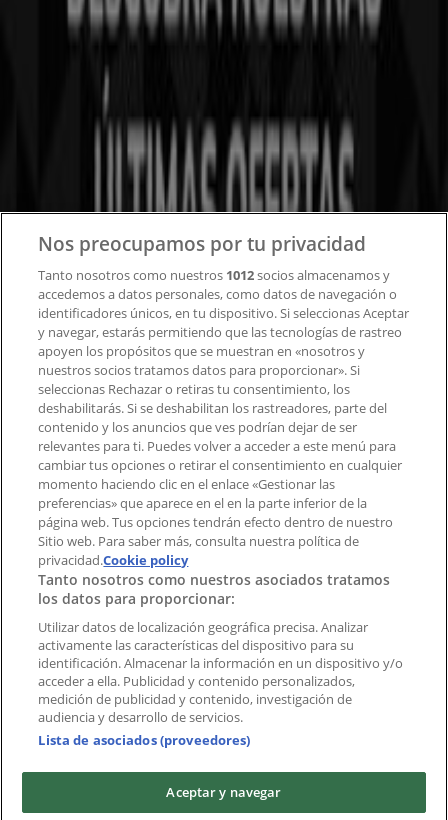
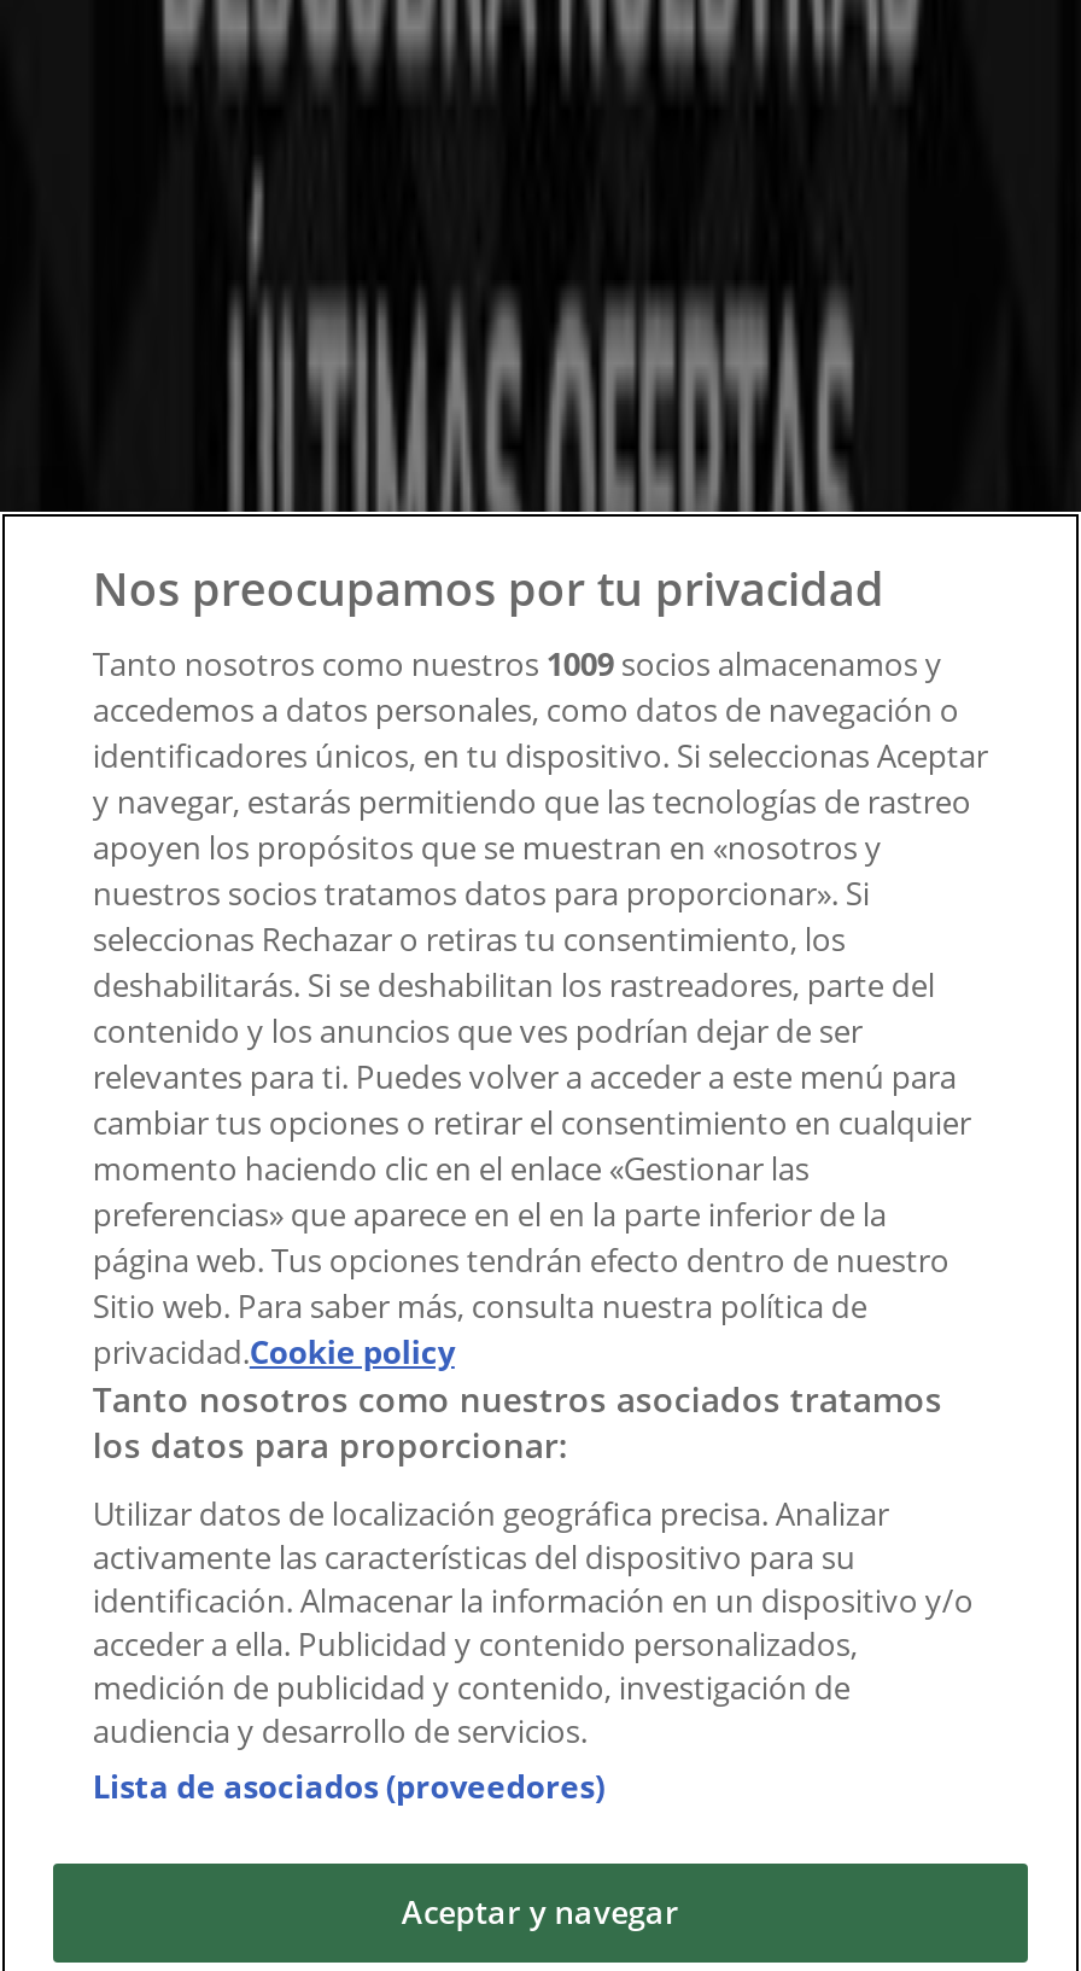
- Tanto nosotros como nuestros 1012 socios almacenamos y
+ Tanto nosotros como nuestros 1009 socios almacenamos y
